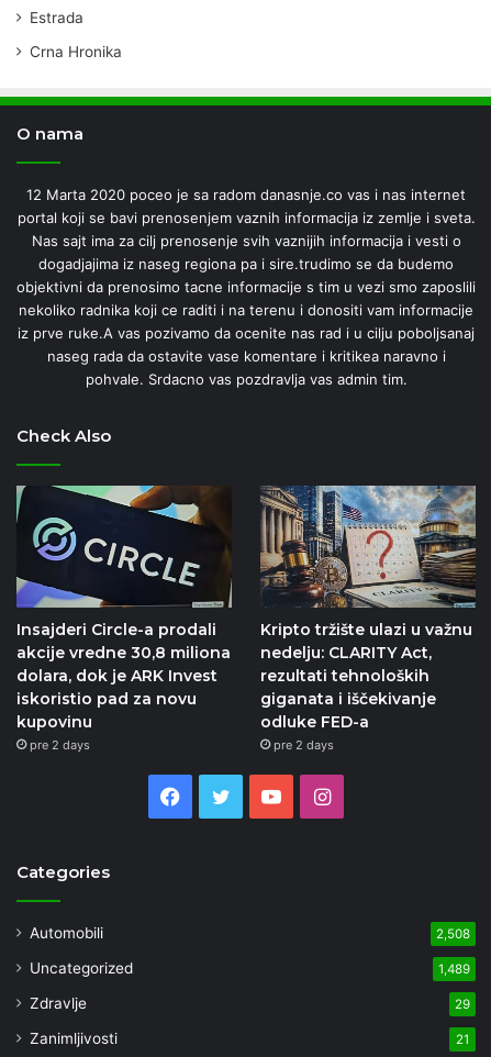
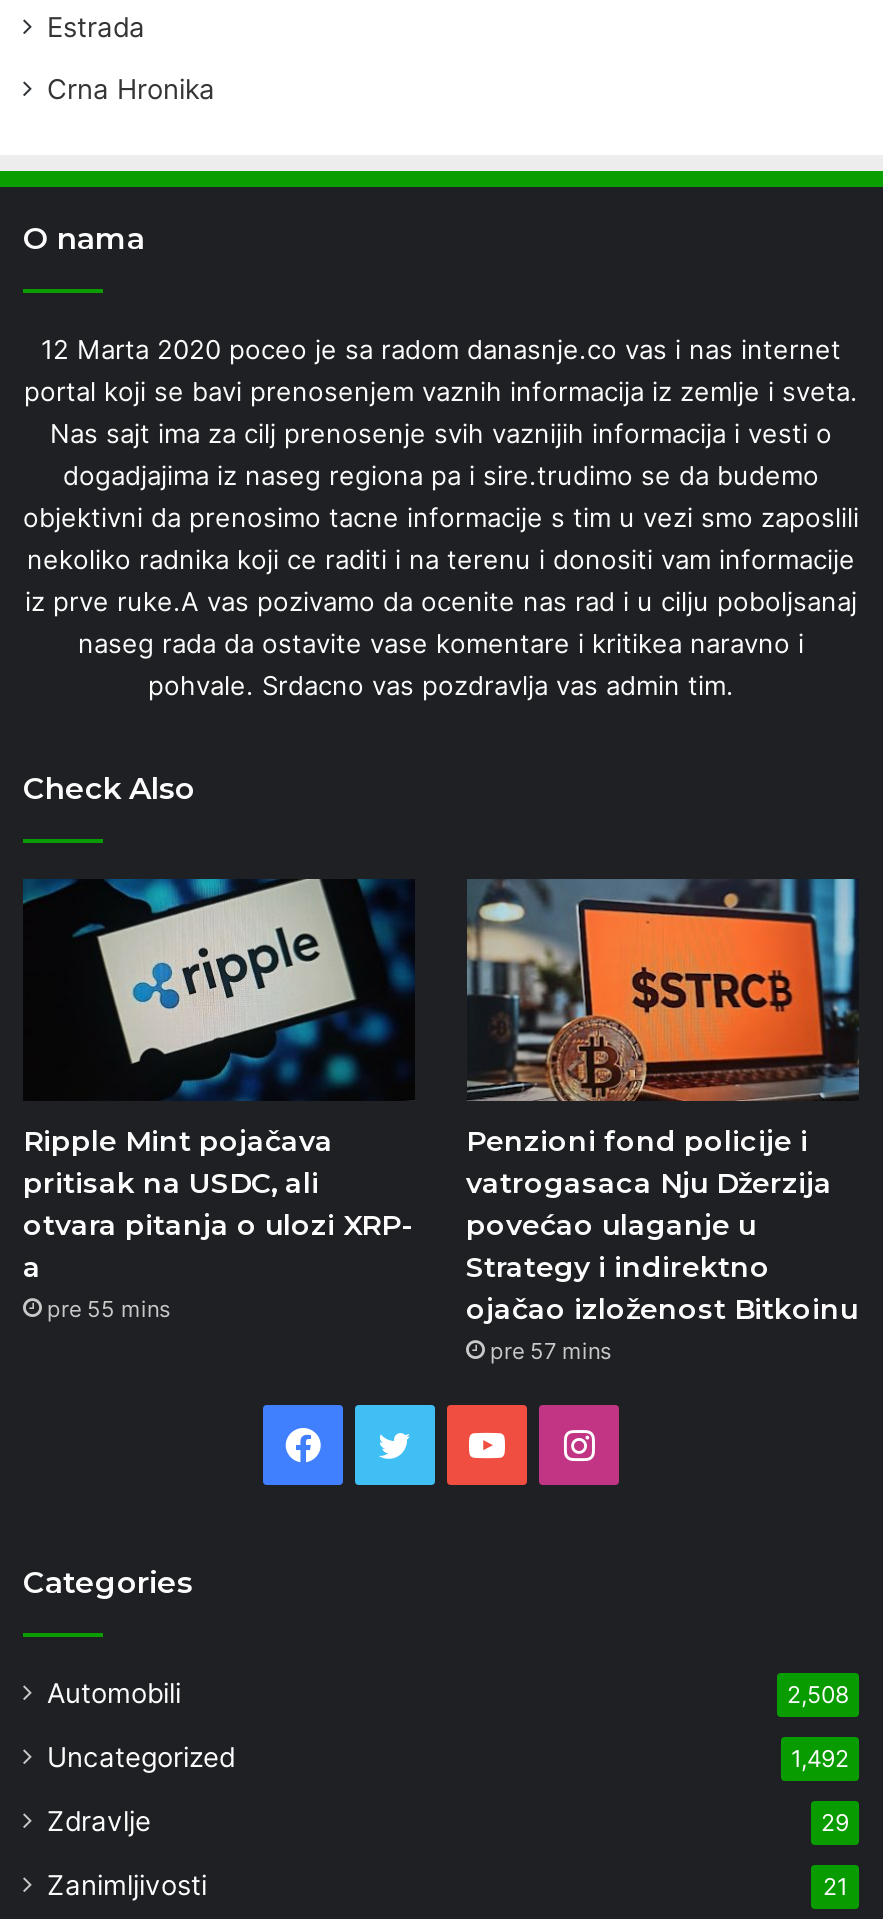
- [image]
- Insajderi Circle-a prodali
- akcije vredne 30,8 miliona
- dolara, dok je ARK Invest
- iskoristio pad za novu
- kupovinu
- pre 2 days
+ [image]
+ Ripple Mint pojačava
+ pritisak na USDC, ali
+ otvara pitanja o ulozi XRP-
+ a
+ pre 55 mins

- [image]
- Kripto tržište ulazi u važnu
- nedelju: CLARITY Act,
- rezultati tehnoloških
- giganata i iščekivanje
- odluke FED-a
- pre 2 days
+ [image]
+ Penzioni fond policije i
+ vatrogasaca Nju Džerzija
+ povećao ulaganje u
+ Strategy i indirektno
+ ojačao izloženost Bitkoinu
+ pre 57 mins

- 1,489
+ 1,492
